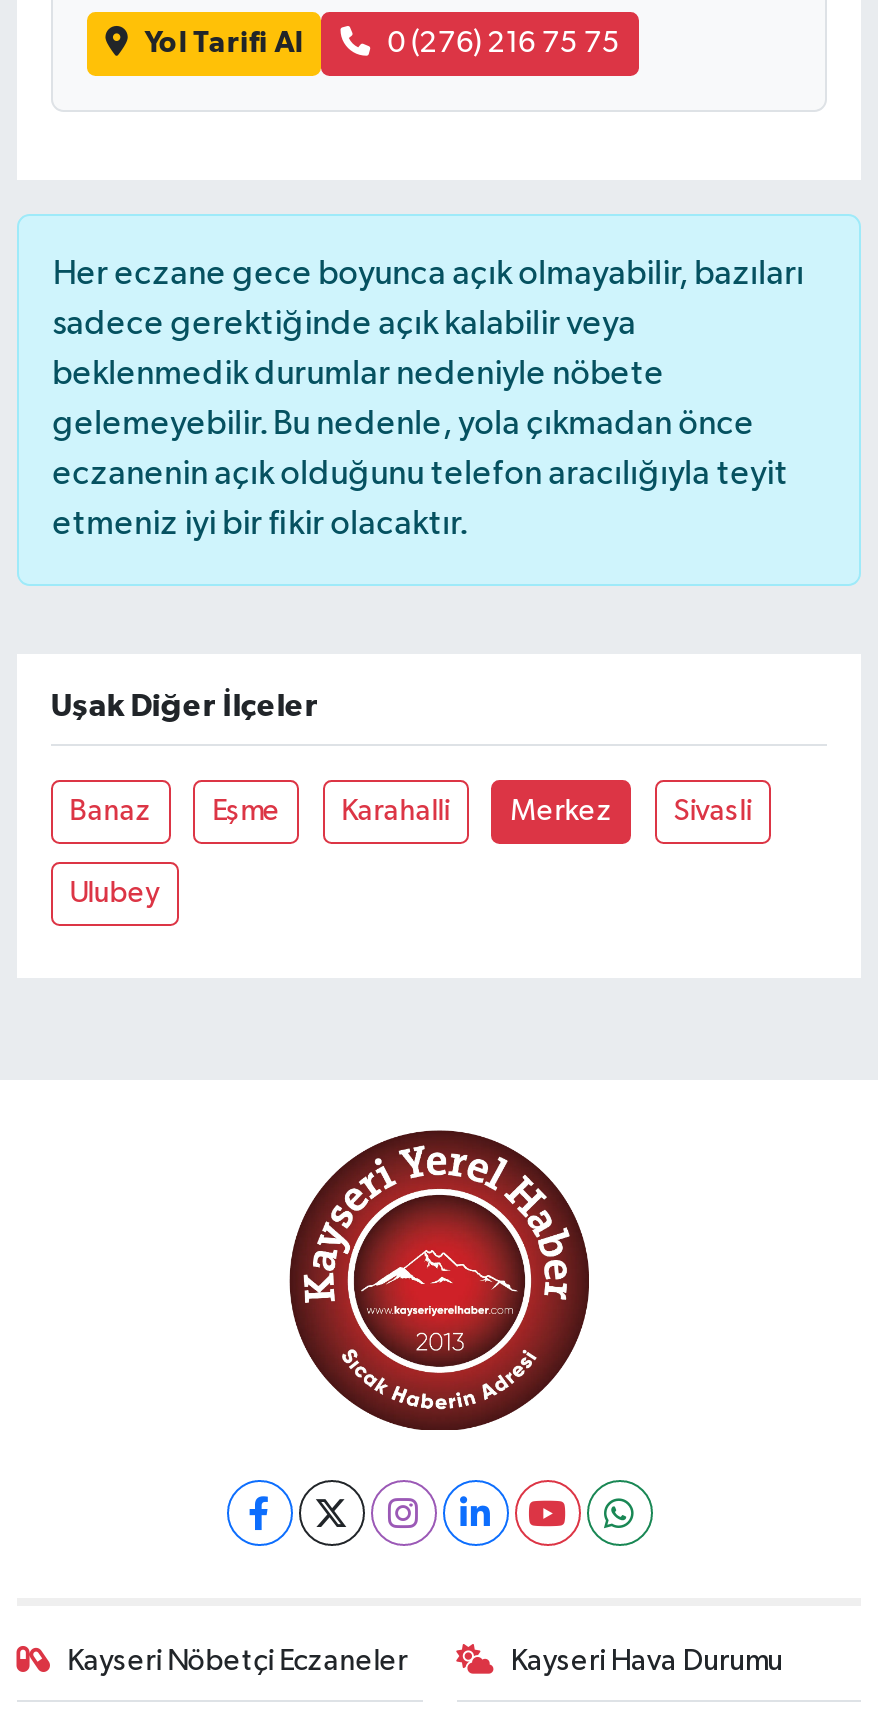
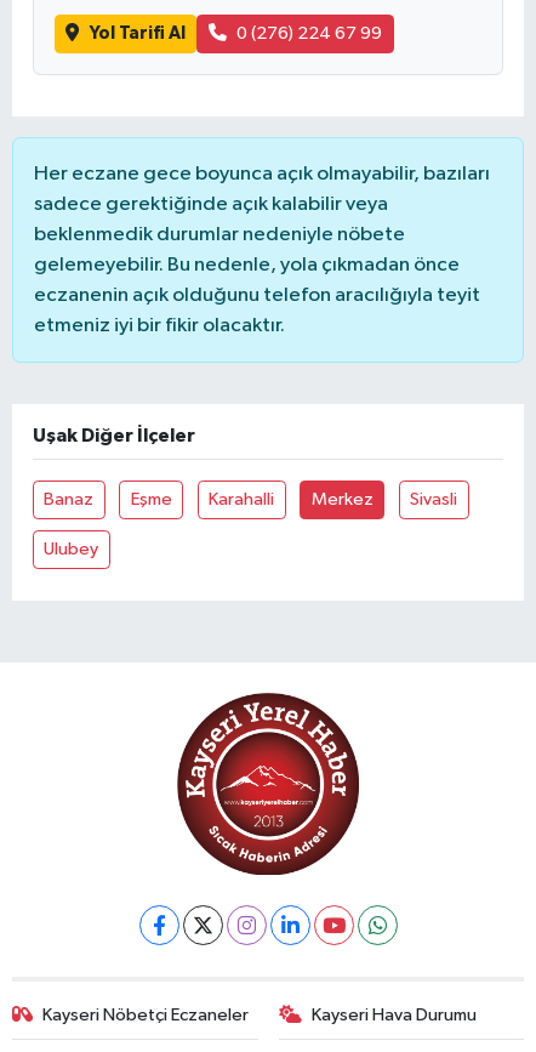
- 0 (276) 216 75 75
+ 0 (276) 224 67 99
